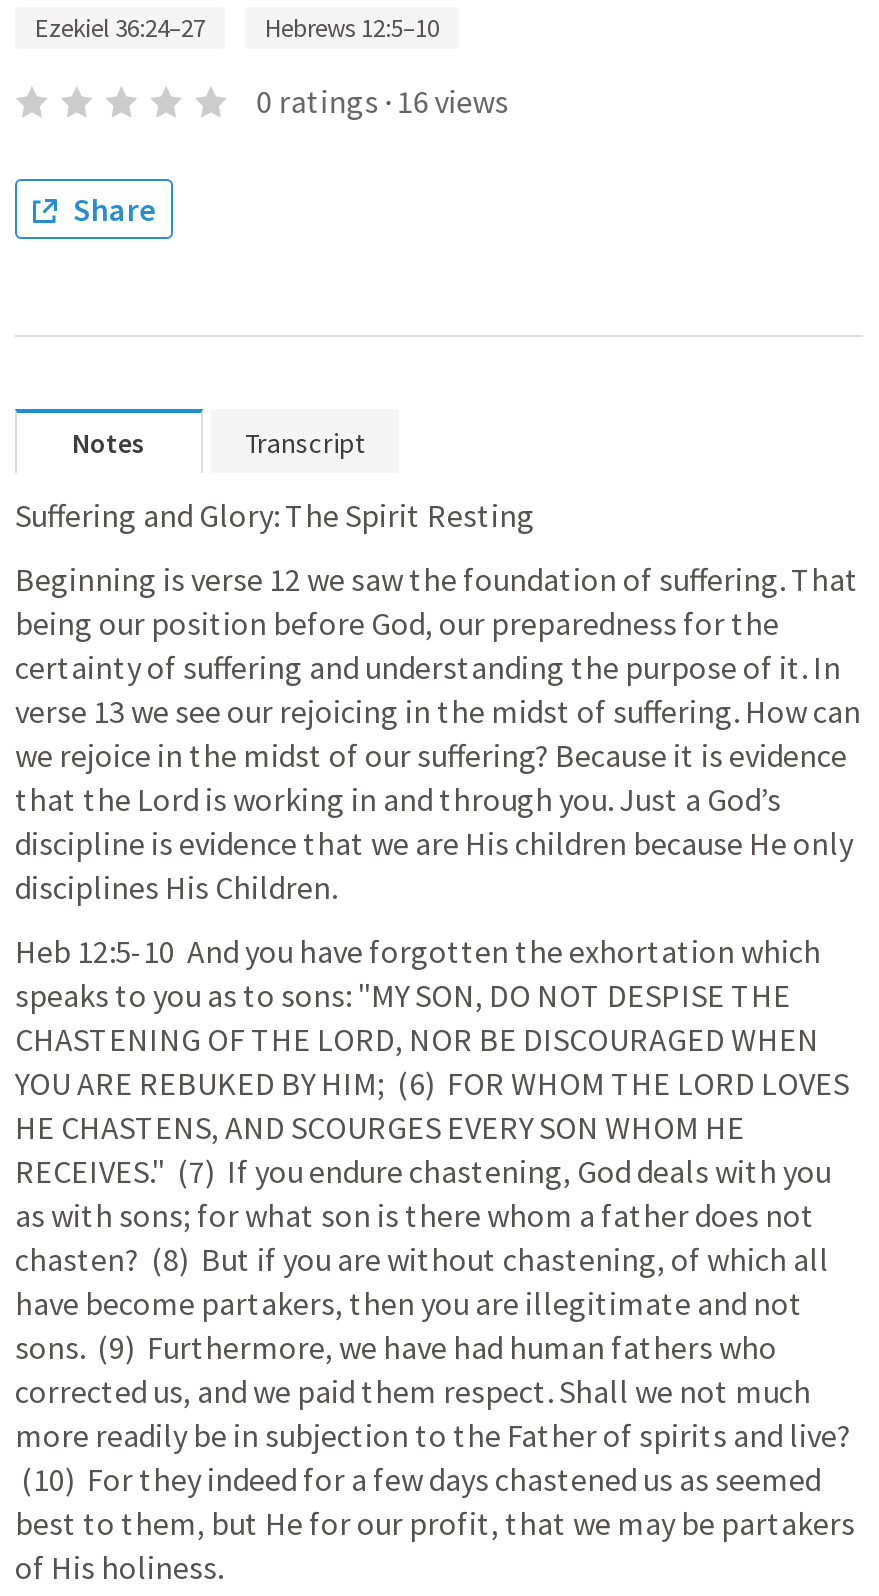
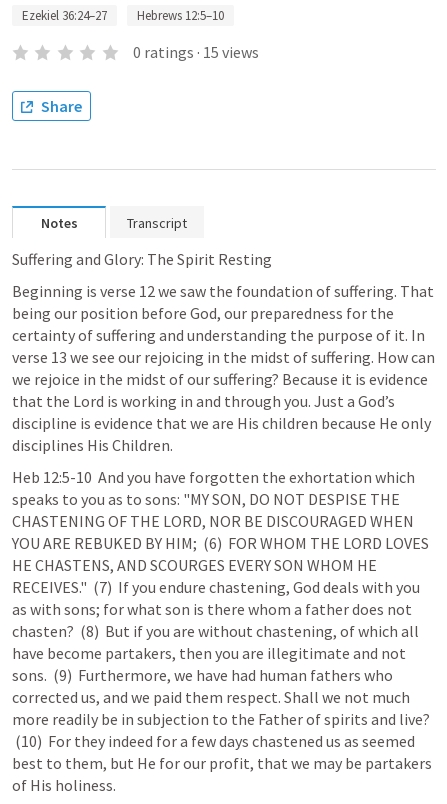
- 0 ratings · 16 views
+ 0 ratings · 15 views
